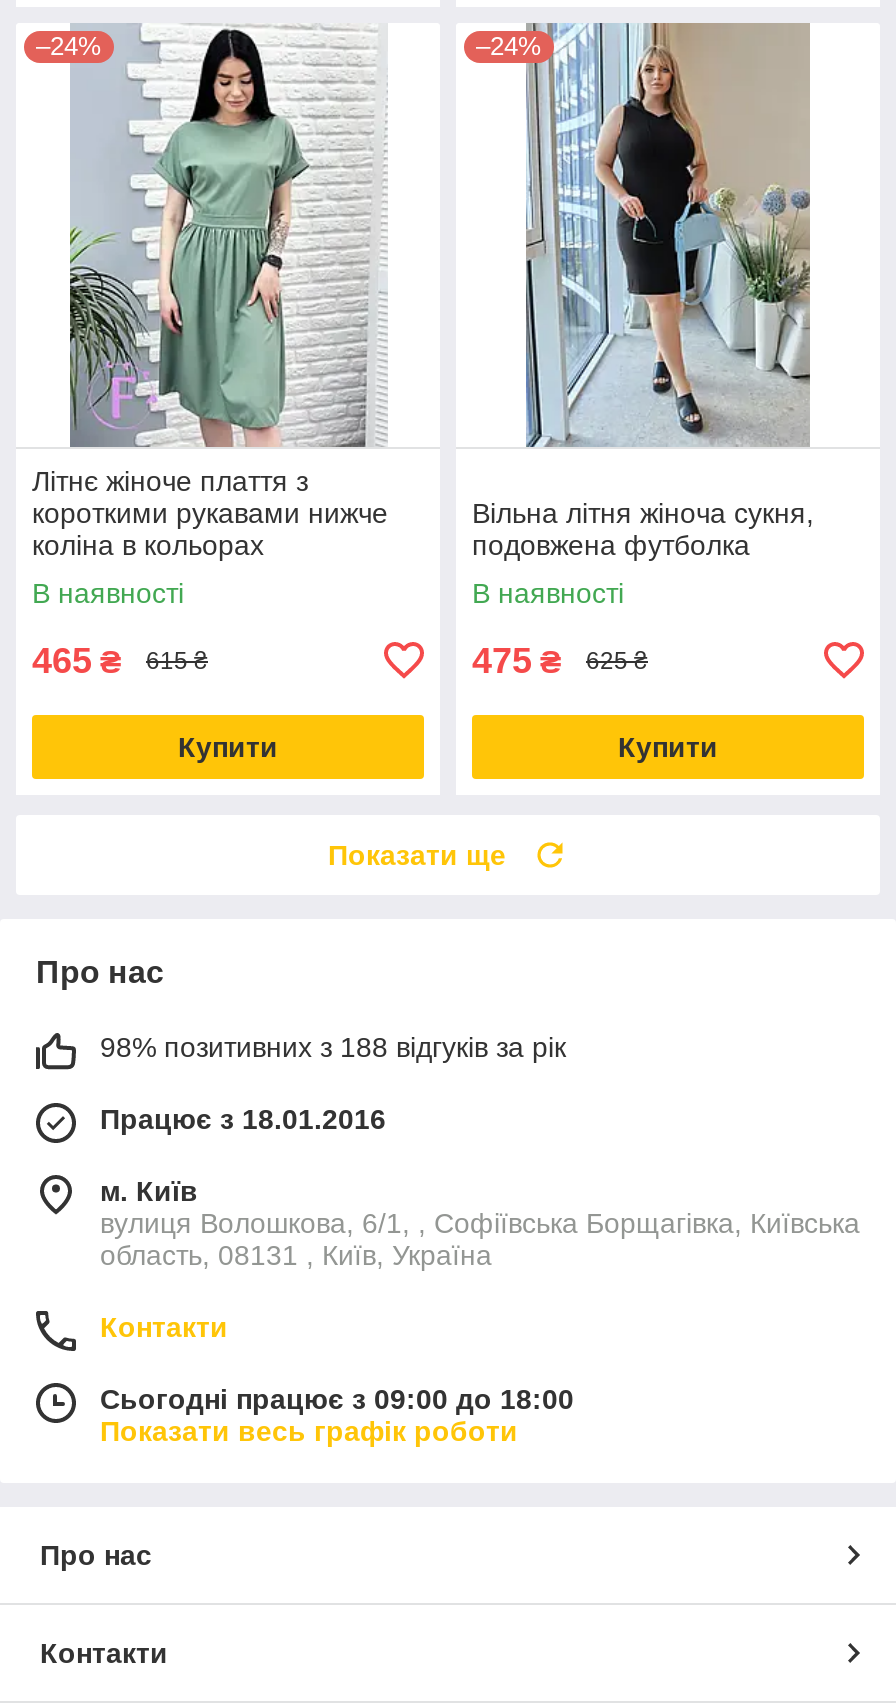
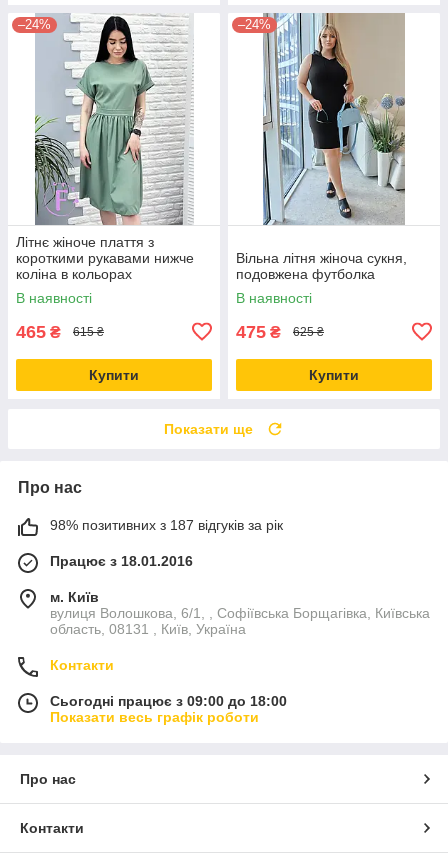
- 98% позитивних з 188 відгуків за рік
+ 98% позитивних з 187 відгуків за рік
